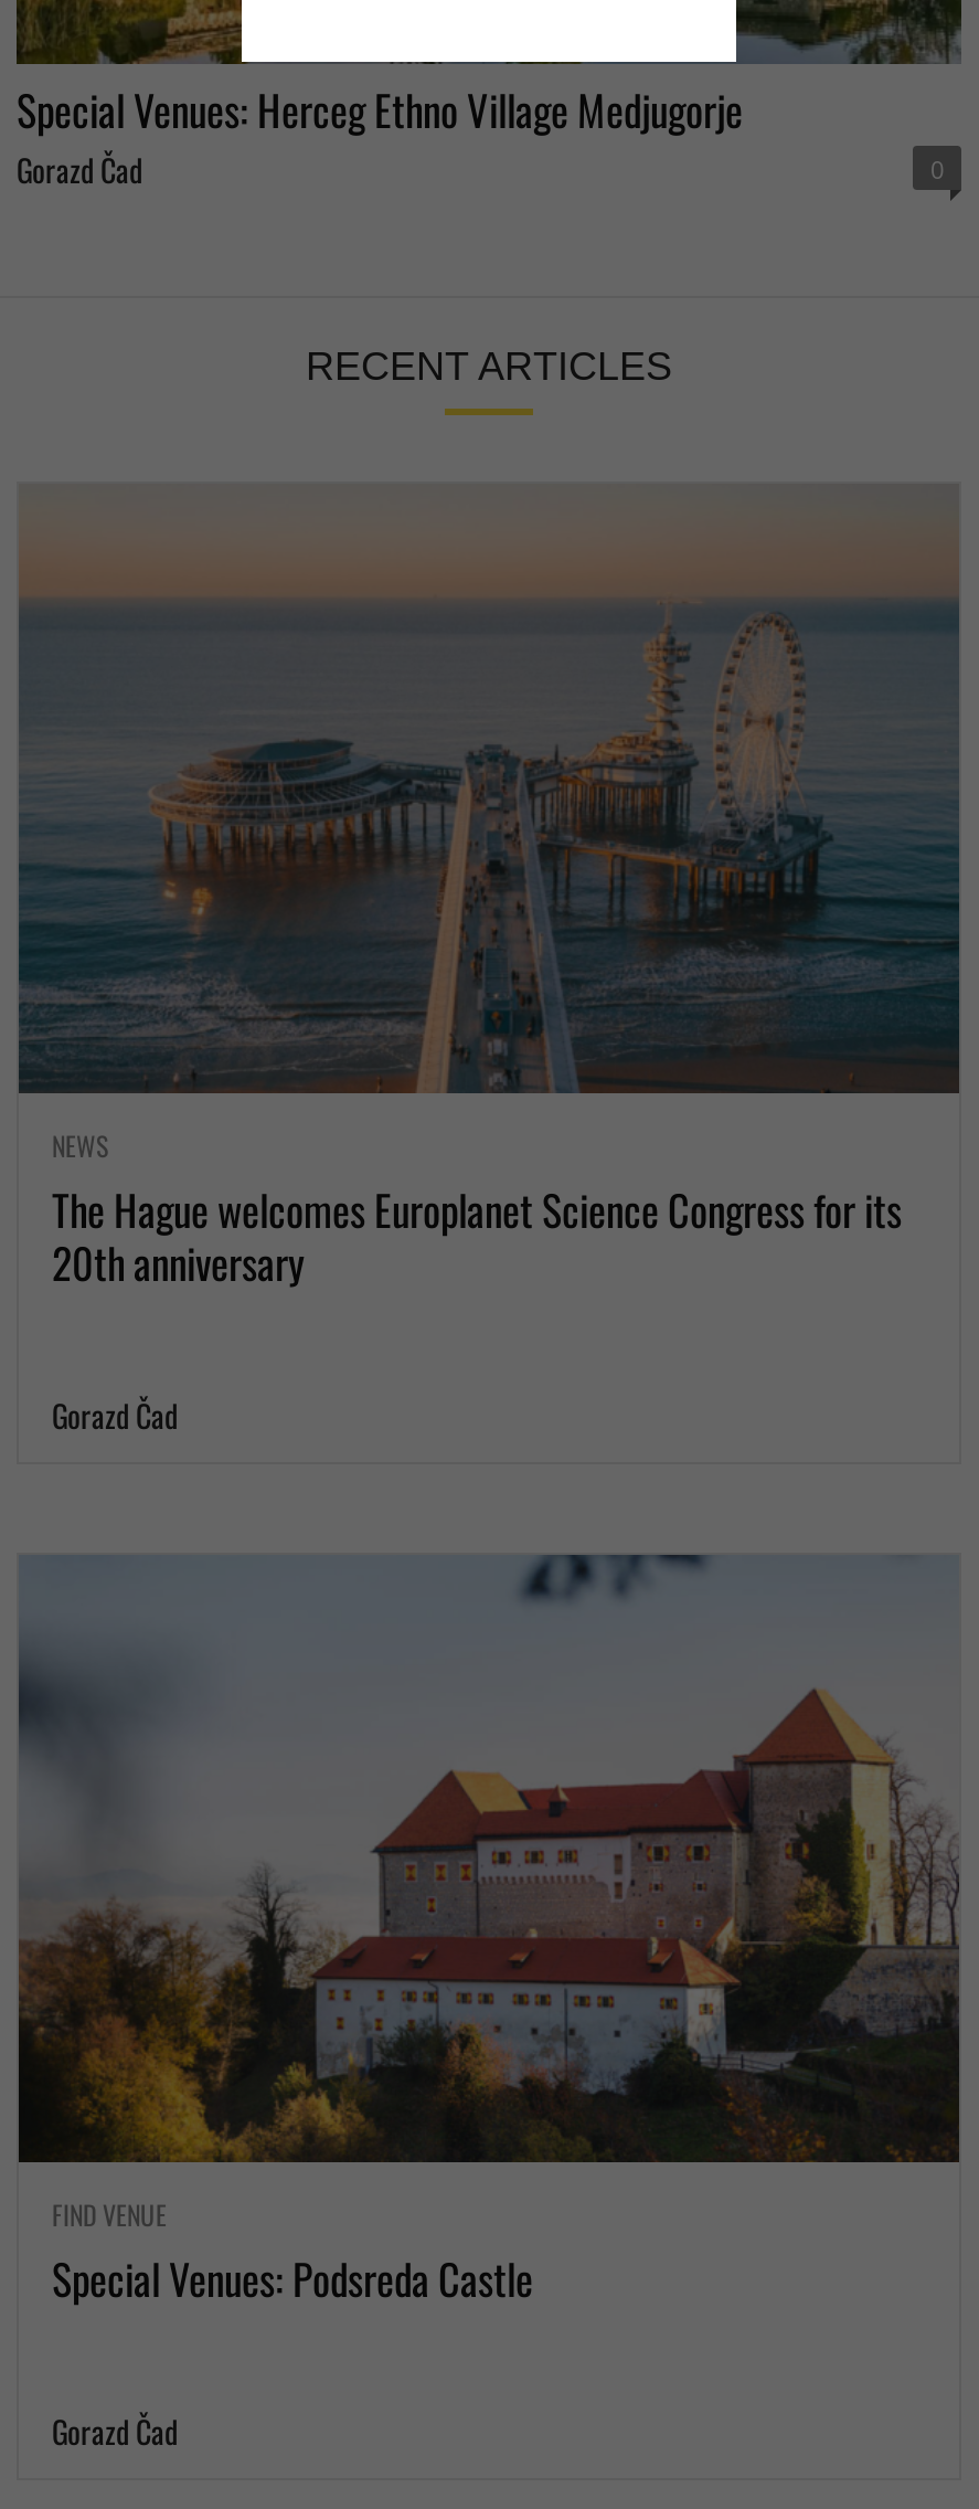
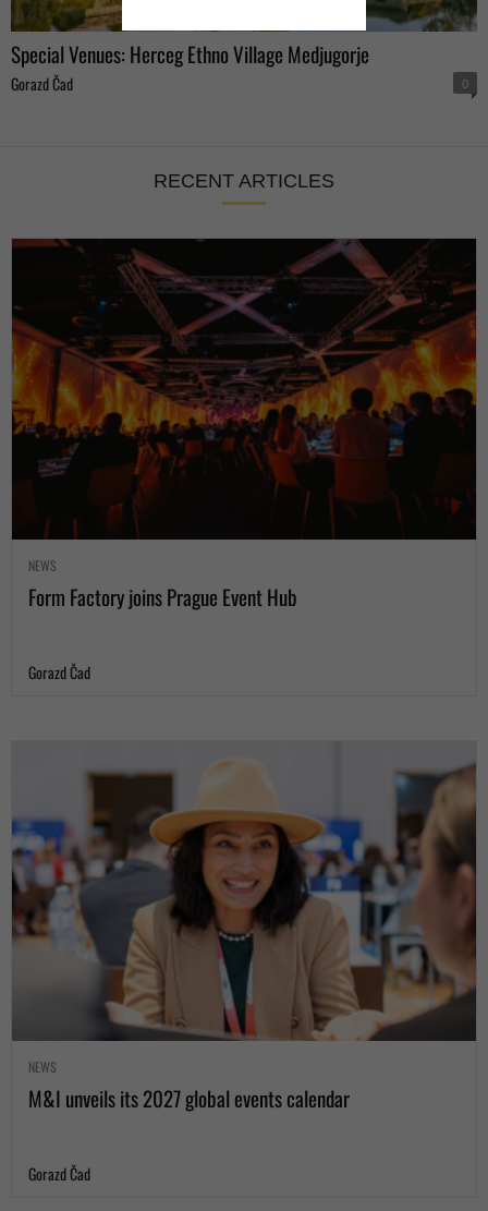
- [image]
- The Hague welcomes Europlanet Science Congress for its
- 20th anniversary
+ [image]
+ Form Factory joins Prague Event Hub

- [image]
- FIND VENUE
- Special Venues: Podsreda Castle
+ [image]
+ NEWS
+ M&I unveils its 2027 global events calendar
